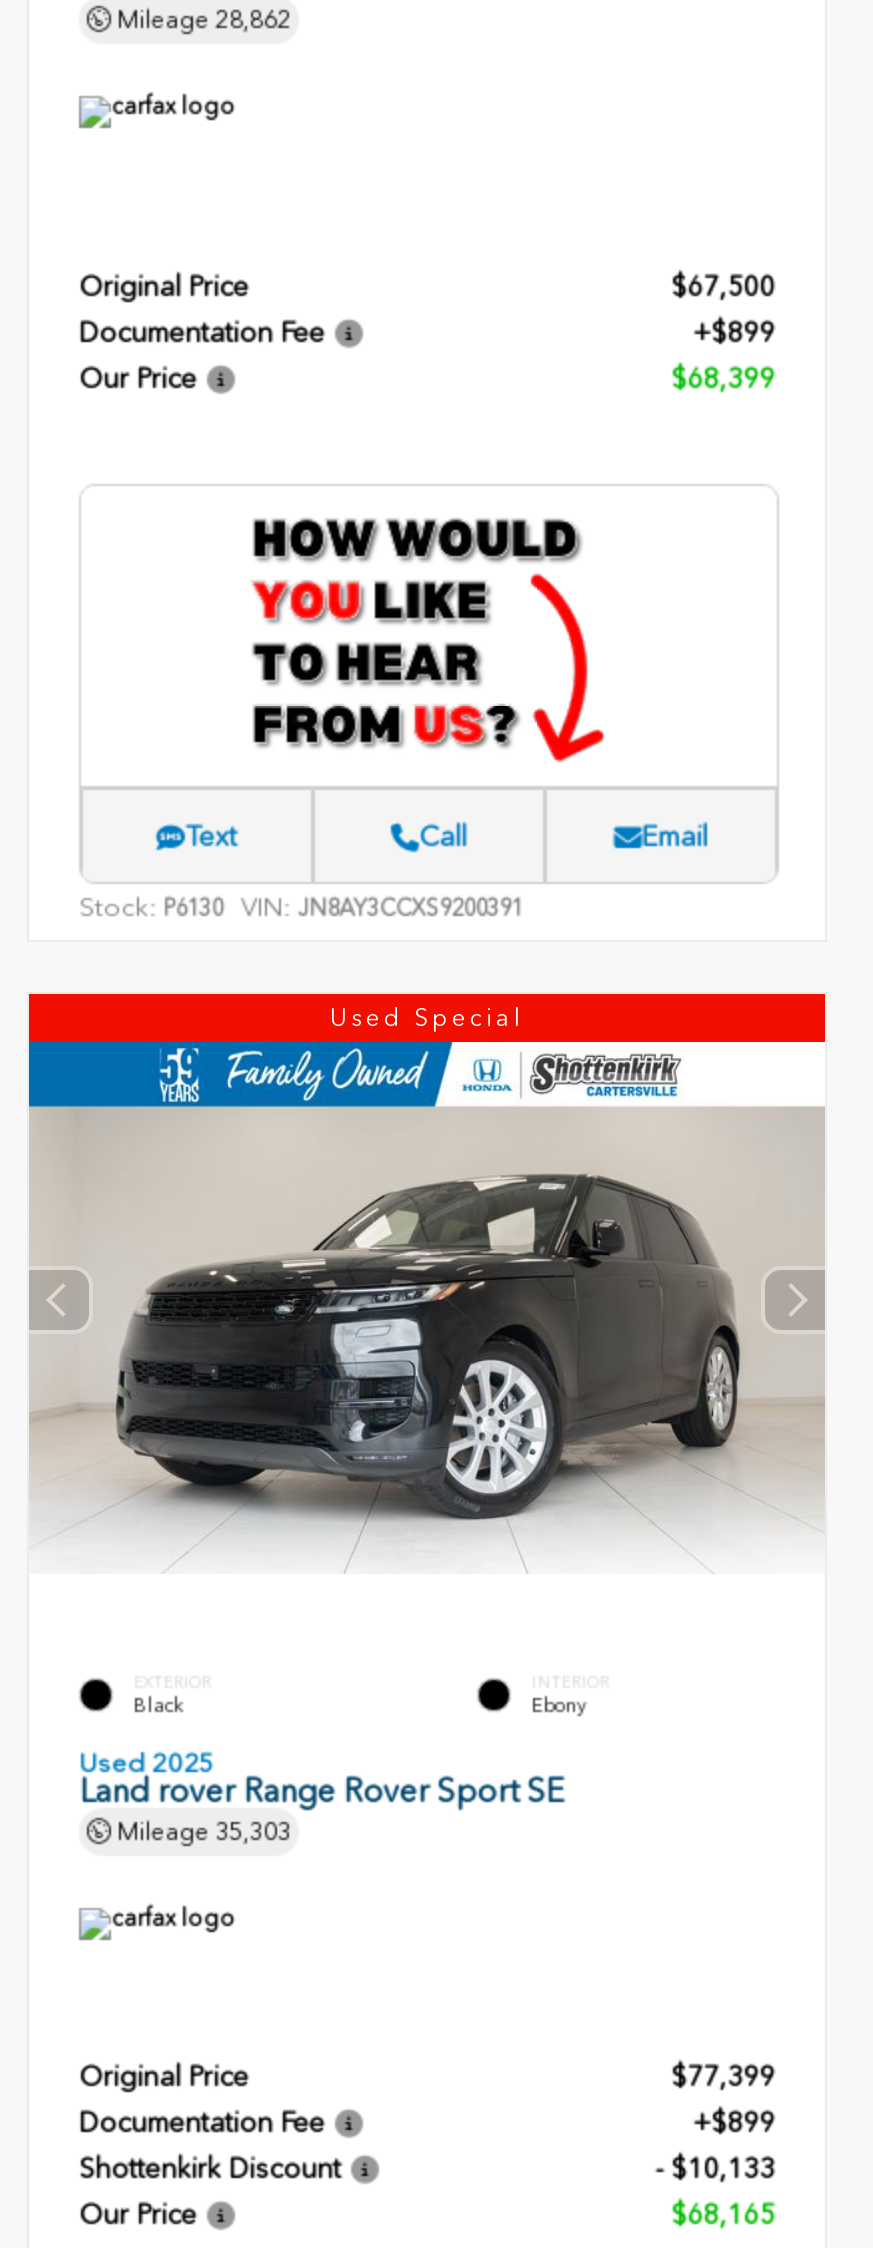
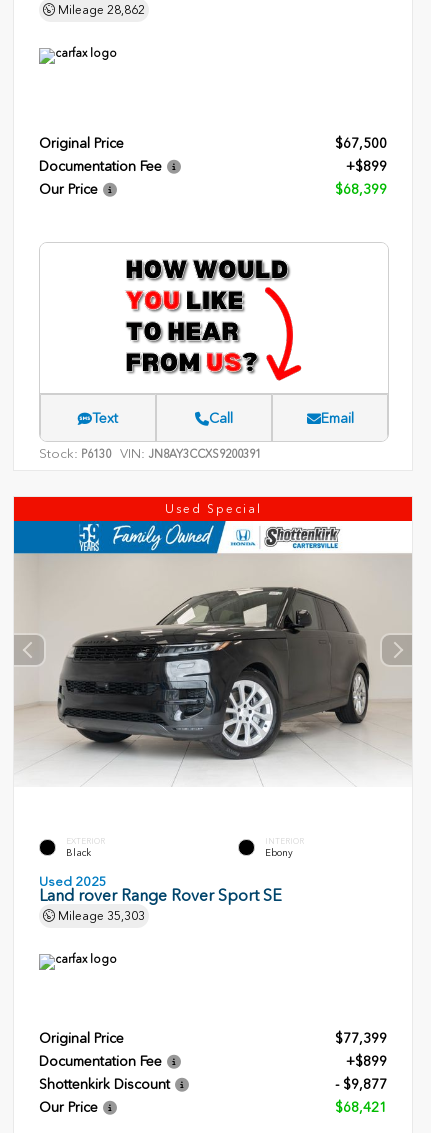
- - $10,133
+ - $9,877

- $68,165
+ $68,421
